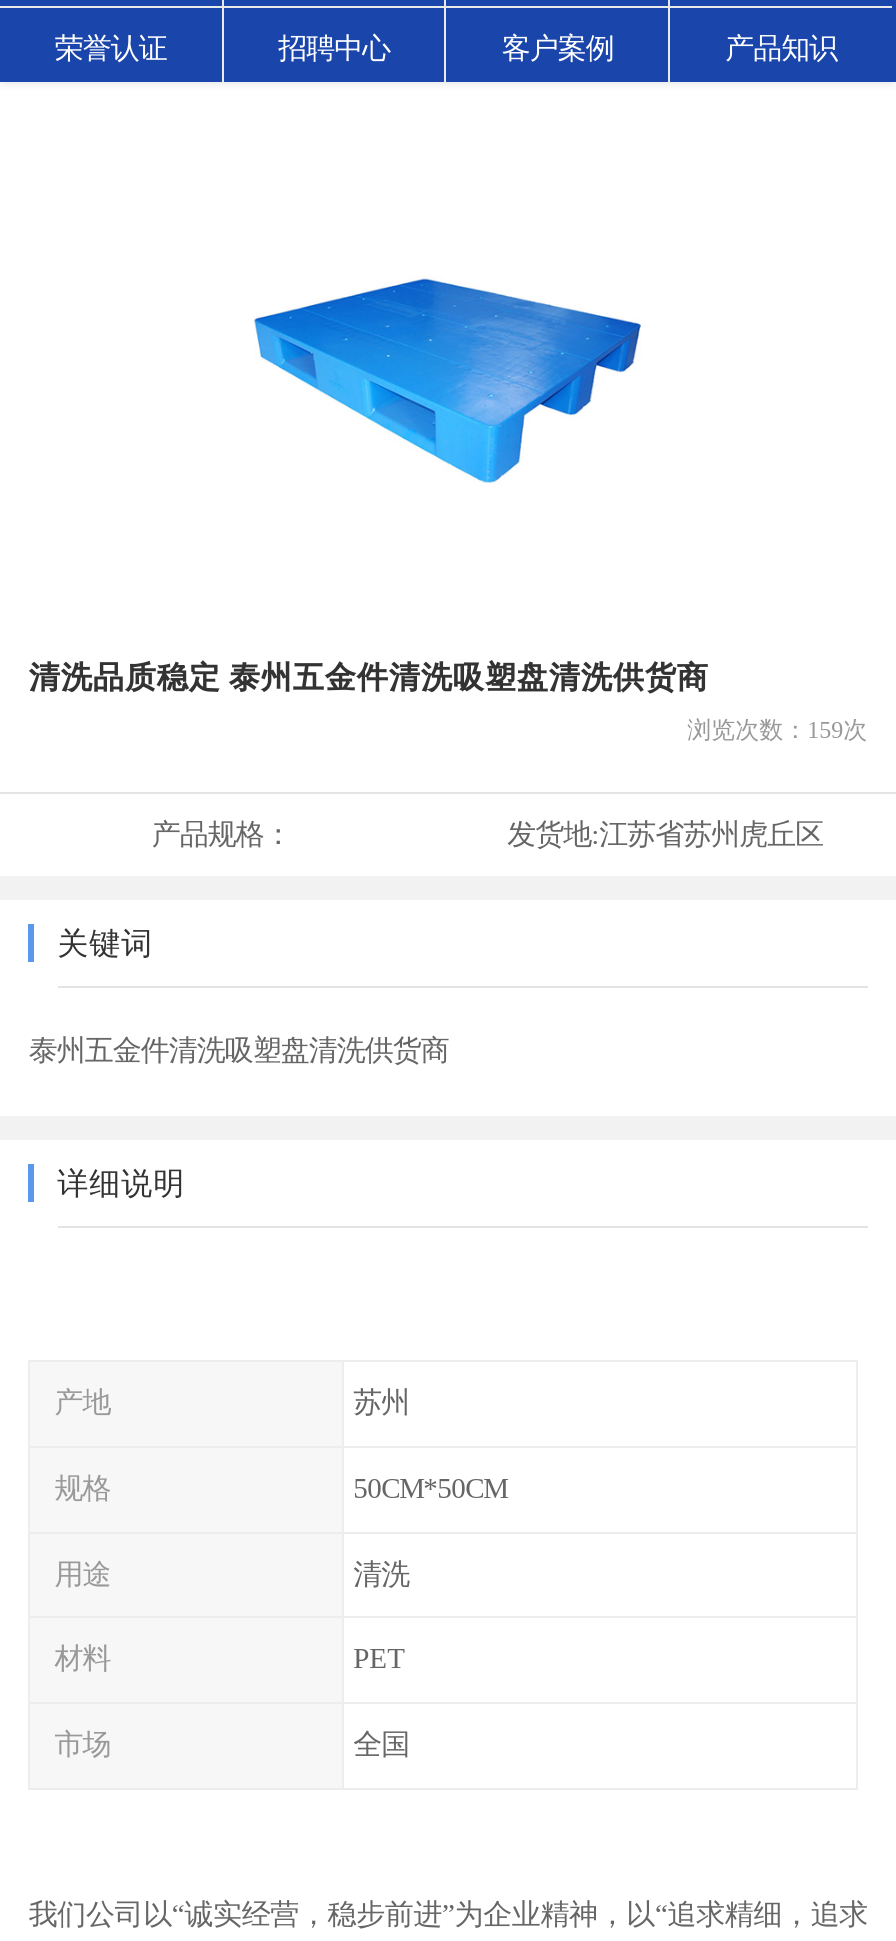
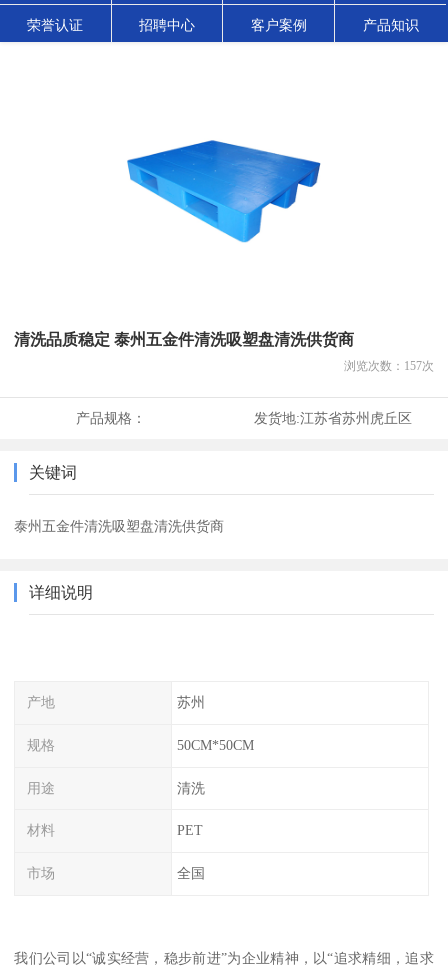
- 浏览次数：159次
+ 浏览次数：157次
